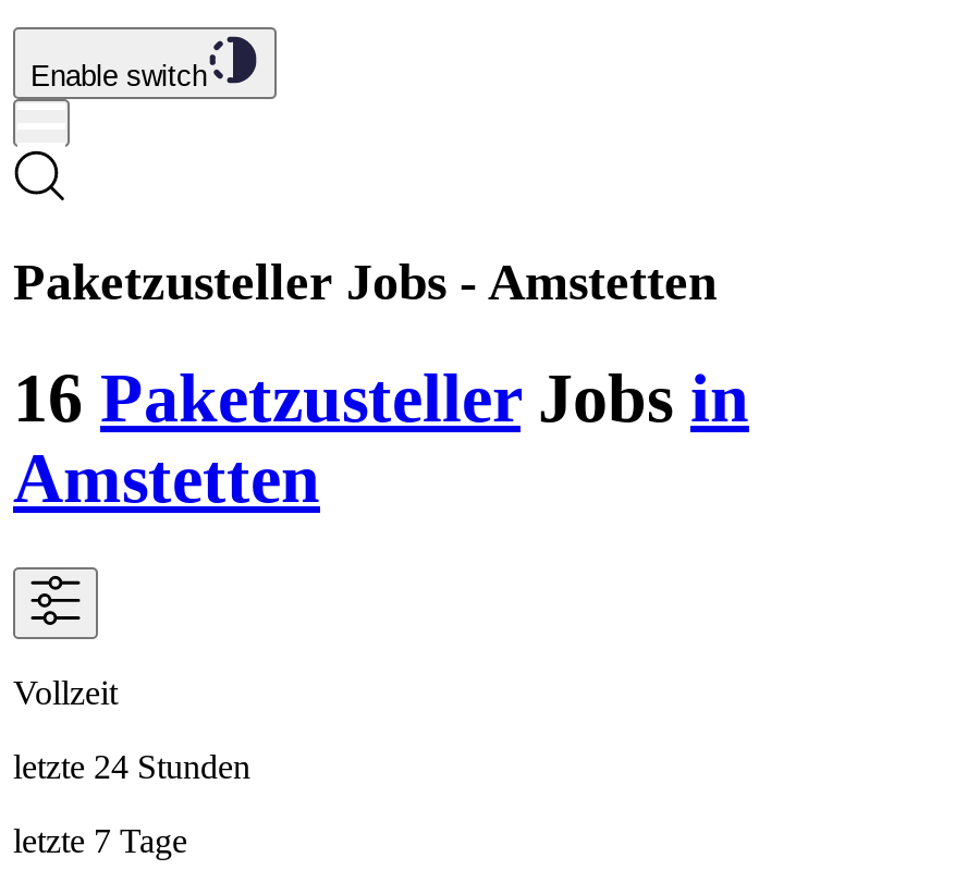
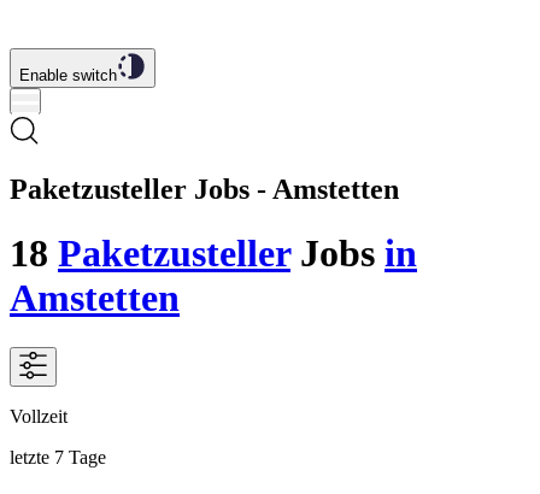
- 16 Paketzusteller Jobs in
+ 18 Paketzusteller Jobs in

- letzte 24 Stunden
